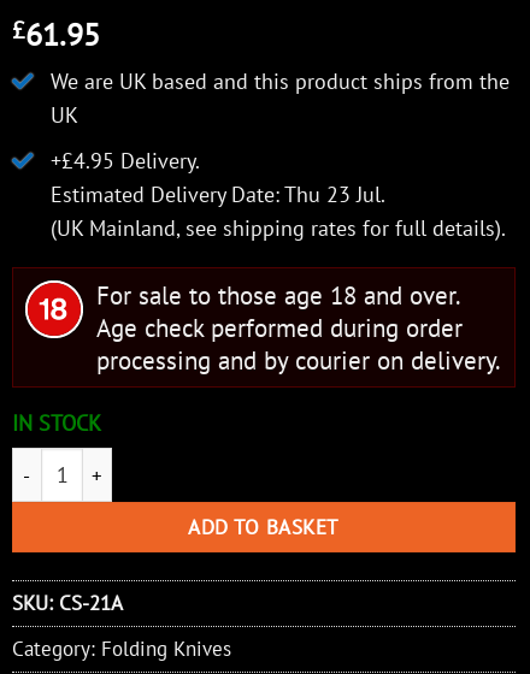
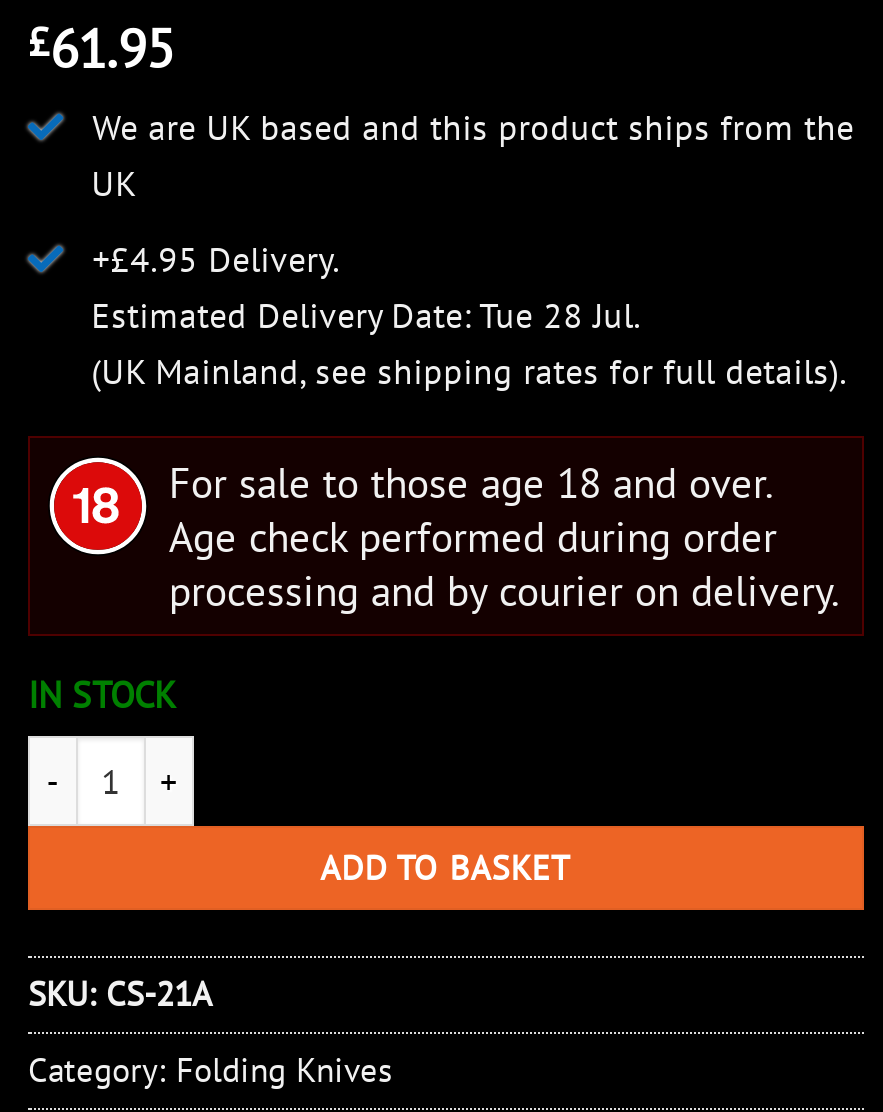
- Estimated Delivery Date: Thu 23 Jul.
+ Estimated Delivery Date: Tue 28 Jul.
